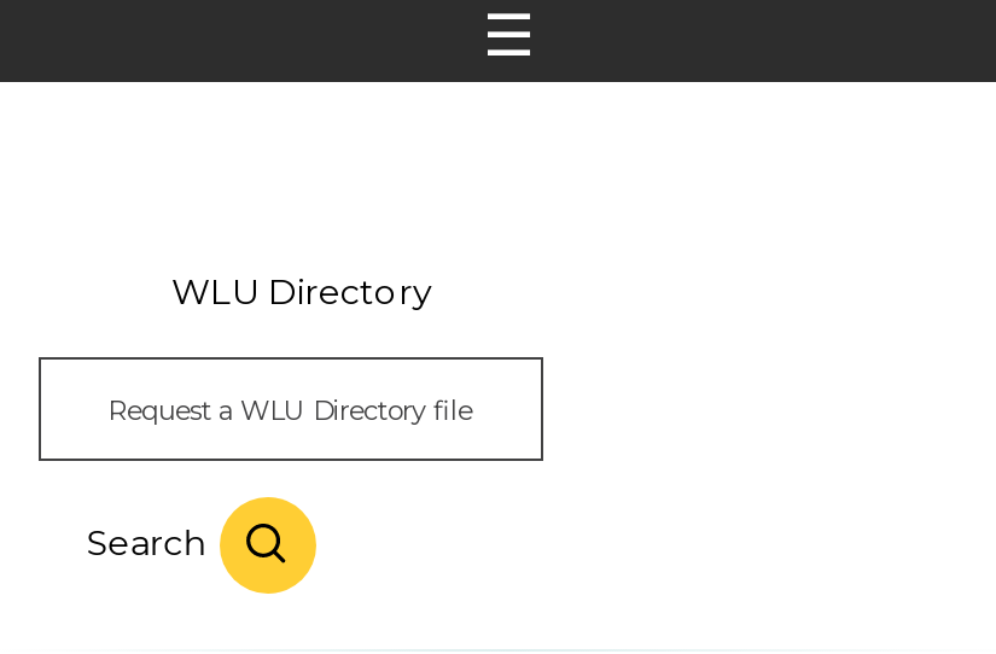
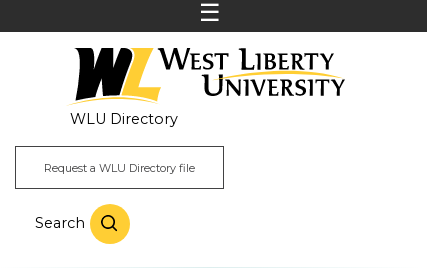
+ [image]
